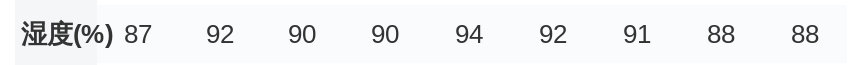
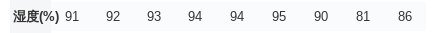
- 湿度(%) 87
+ 湿度(%) 91

- 90
- 90
+ 93

- 92
- 91
- 88
- 88
+ 94
+ 95
+ 90
+ 81
+ 86
